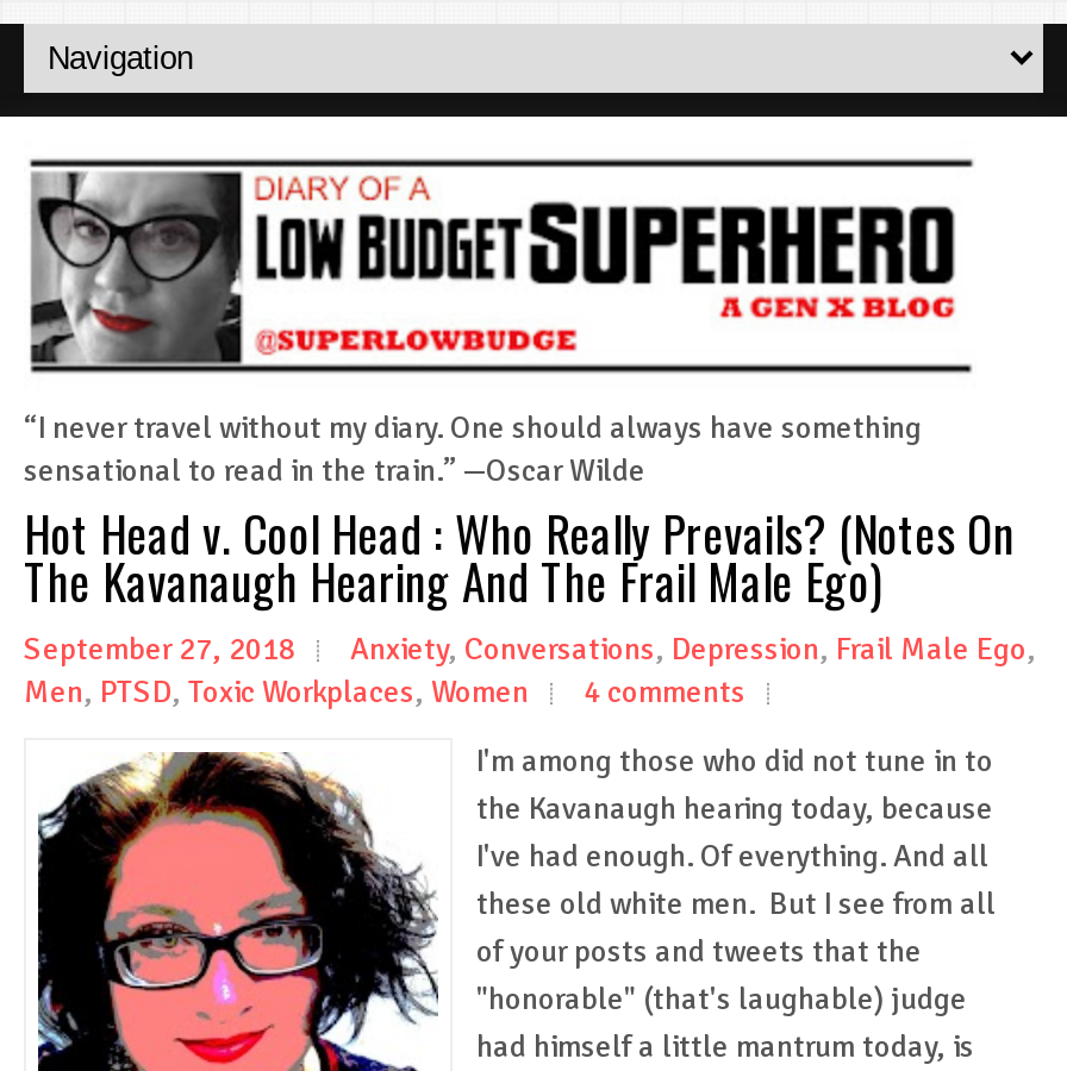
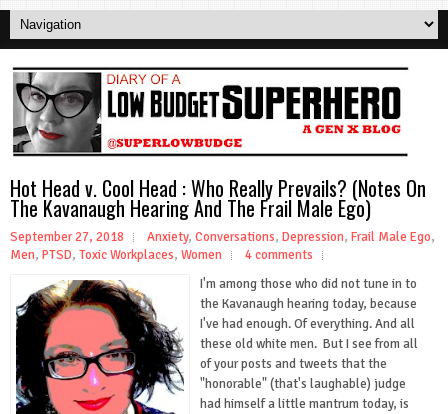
- “I never travel without my diary. One should always have something
- sensational to read in the train.” —Oscar Wilde
